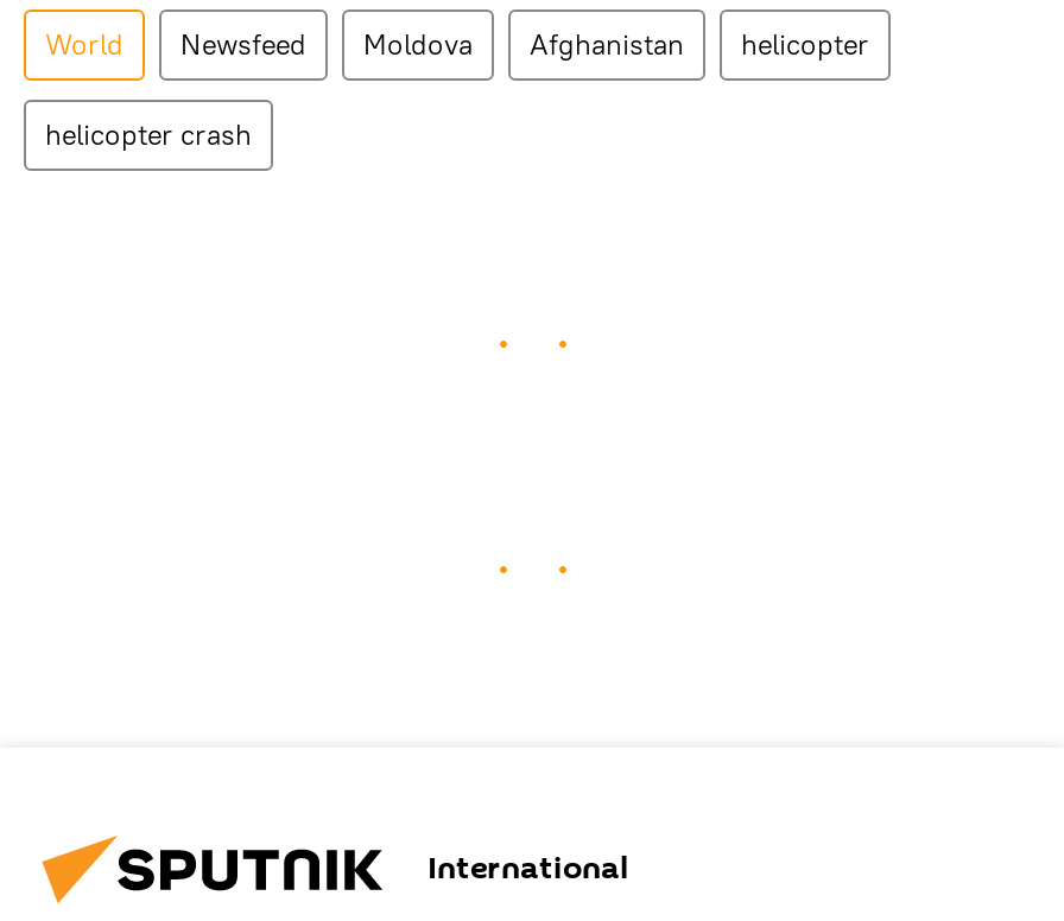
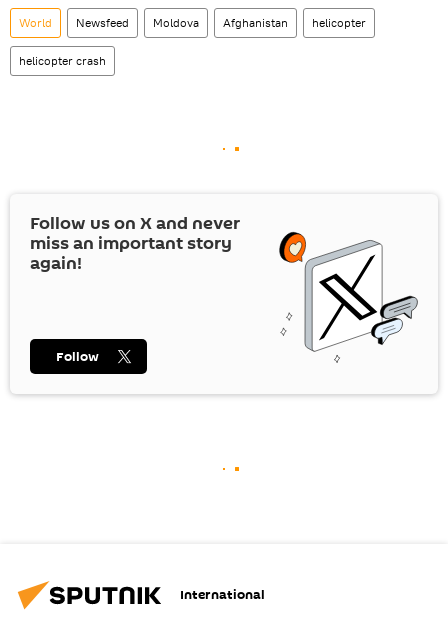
+ [image]
+ Follow us on X and never
+ miss an important story
+ again!

+ Follow
